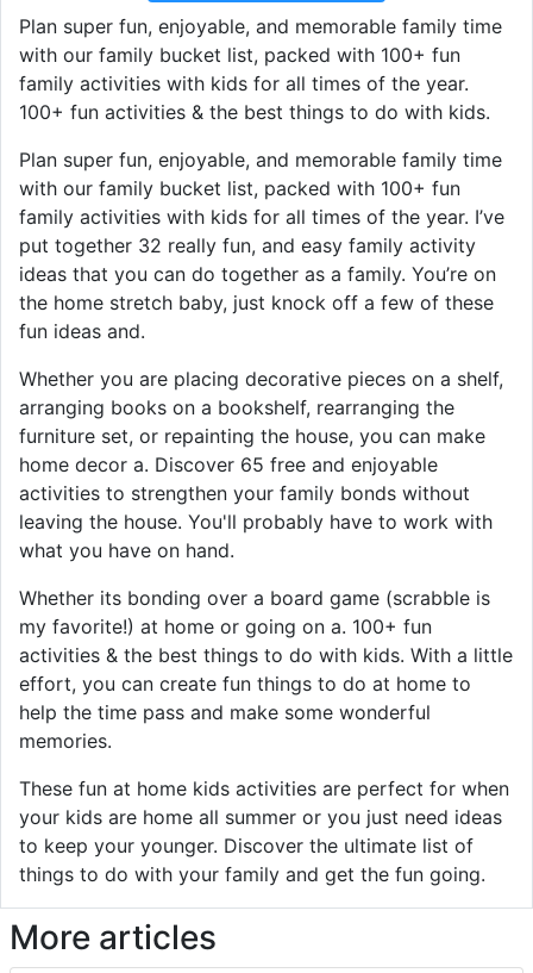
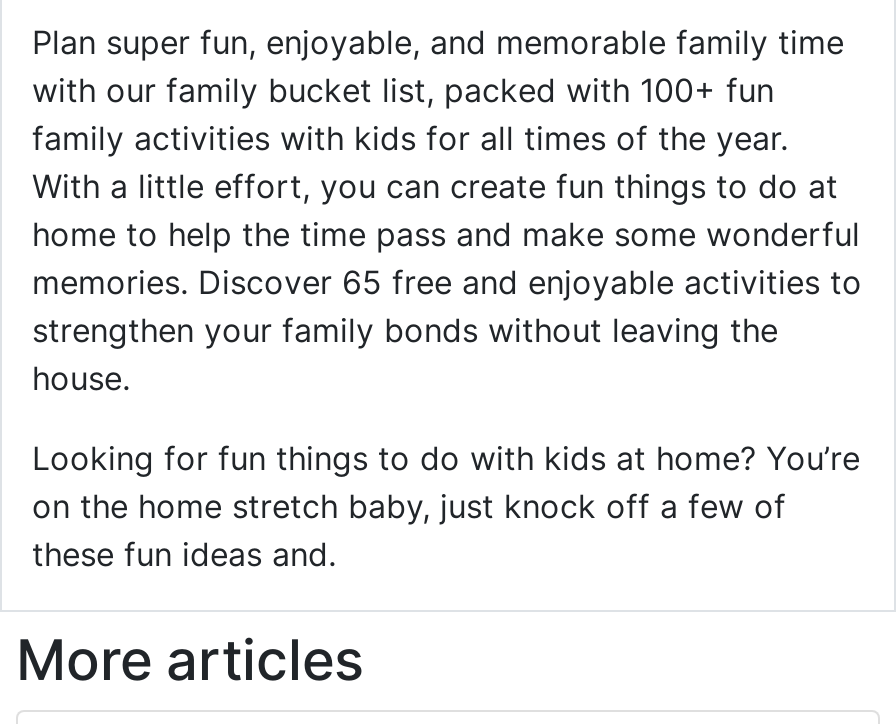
- 100+ fun activities & the best things to do with kids.
- Plan super fun, enjoyable, and memorable family time
- with our family bucket list, packed with 100+ fun
- family activities with kids for all times of the year. I’ve
- put together 32 really fun, and easy family activity
- ideas that you can do together as a family. You’re on
- the home stretch baby, just knock off a few of these
- fun ideas and.
- Whether you are placing decorative pieces on a shelf,
- arranging books on a bookshelf, rearranging the
- furniture set, or repainting the house, you can make
- home decor a. Discover 65 free and enjoyable
- activities to strengthen your family bonds without
- leaving the house. You'll probably have to work with
- what you have on hand.
- Whether its bonding over a board game (scrabble is
- my favorite!) at home or going on a. 100+ fun
- activities & the best things to do with kids. With a little
- effort, you can create fun things to do at home to
- help the time pass and make some wonderful
- memories.
- These fun at home kids activities are perfect for when
- your kids are home all summer or you just need ideas
- to keep your younger. Discover the ultimate list of
- things to do with your family and get the fun going.
+ With a little effort, you can create fun things to do at
+ home to help the time pass and make some wonderful
+ memories. Discover 65 free and enjoyable activities to
+ strengthen your family bonds without leaving the
+ house.
+ Looking for fun things to do with kids at home? You’re
+ on the home stretch baby, just knock off a few of
+ these fun ideas and.
